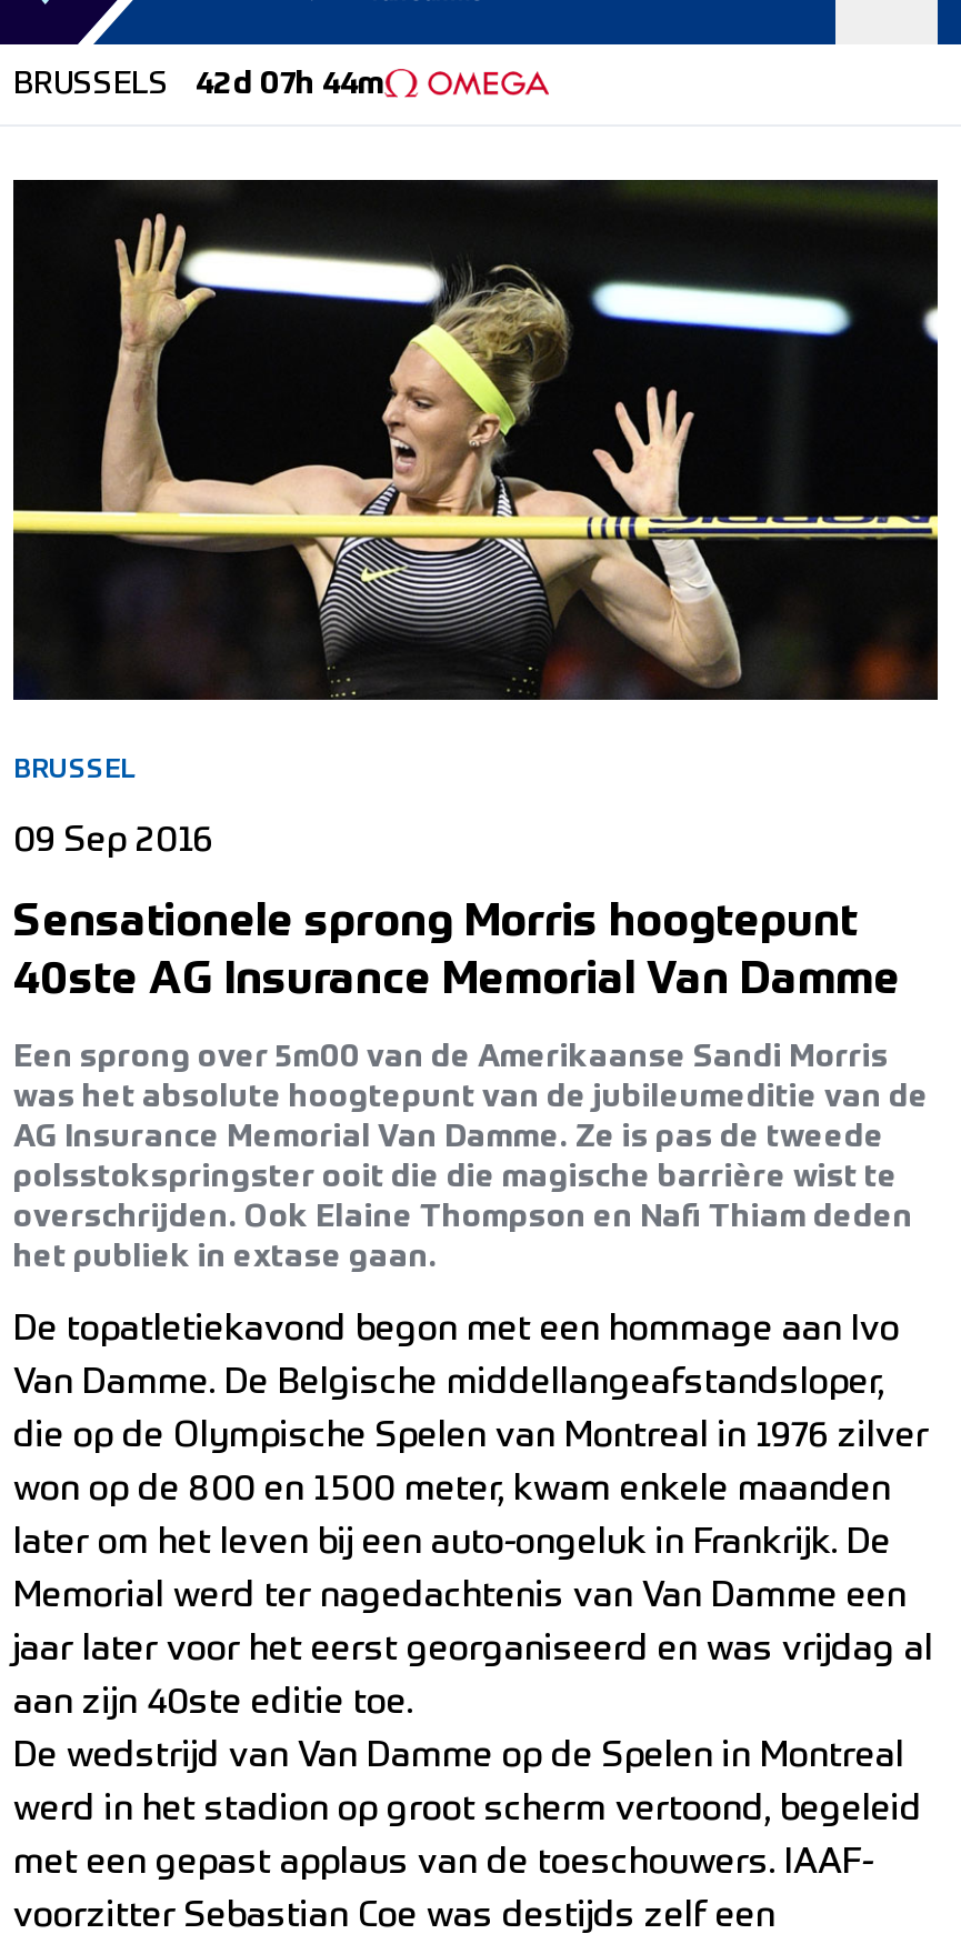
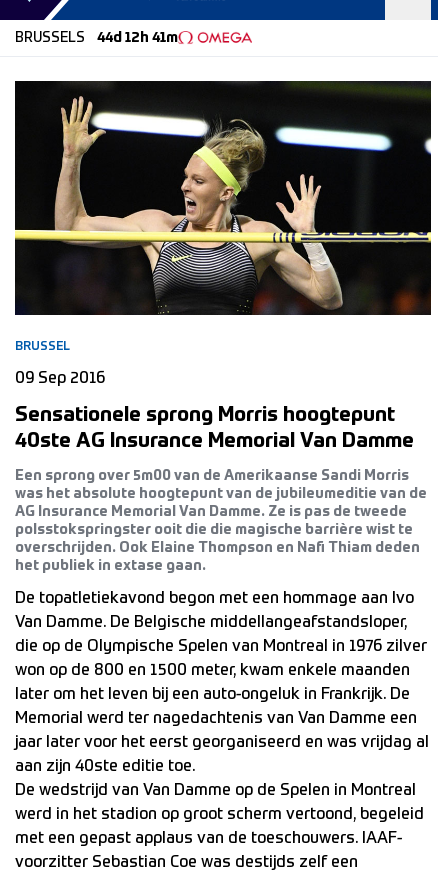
- BRUSSELS 42d 07h 44m
+ BRUSSELS 44d 12h 41m
